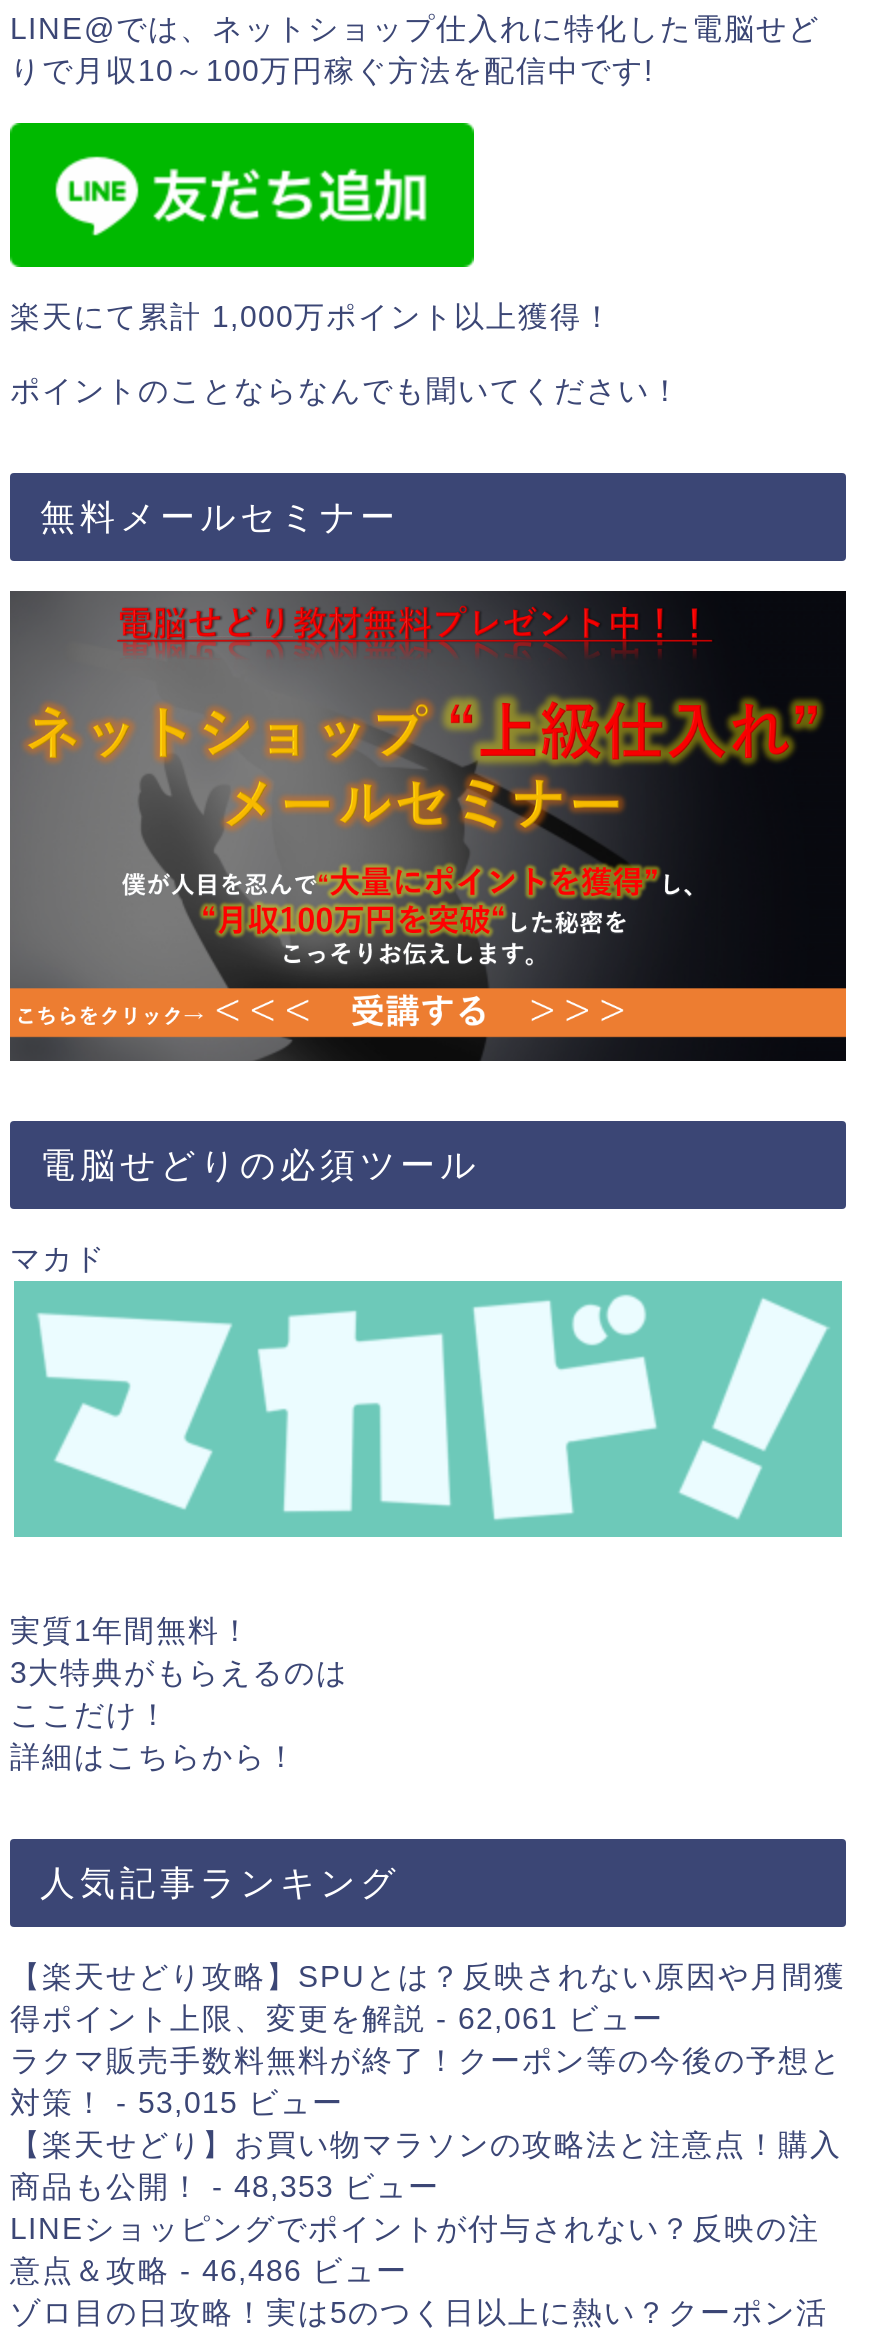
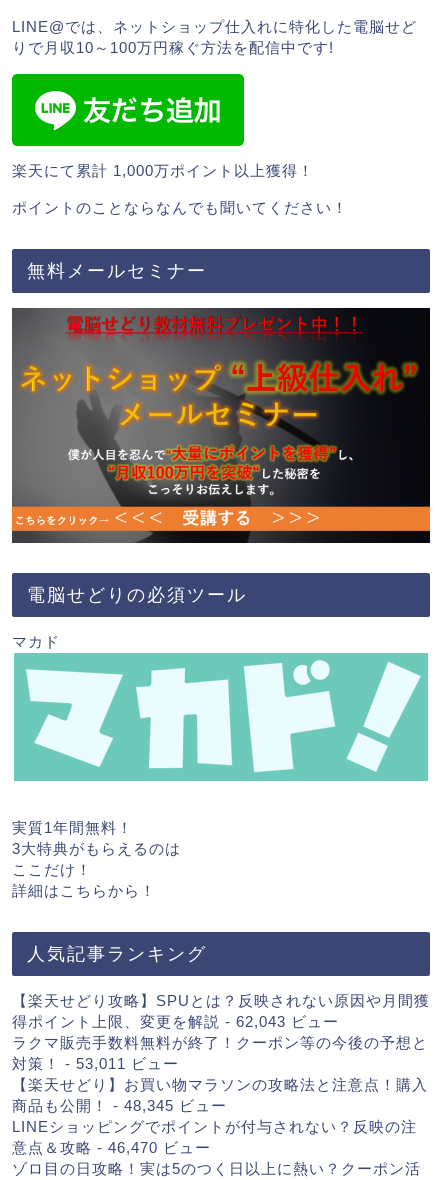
- 得ポイント上限、変更を解説- 62,061 ビュー
+ 得ポイント上限、変更を解説- 62,043 ビュー

- 対策！- 53,015 ビュー
+ 対策！- 53,011 ビュー

- 商品も公開！- 48,353 ビュー
+ 商品も公開！- 48,345 ビュー

- 意点＆攻略- 46,486 ビュー
+ 意点＆攻略- 46,470 ビュー
